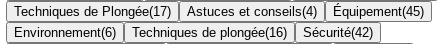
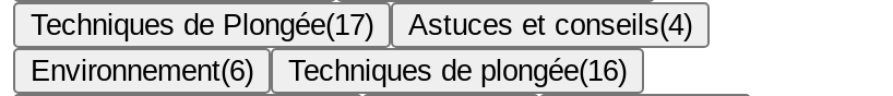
- Équipement(45)

- Sécurité(42)
